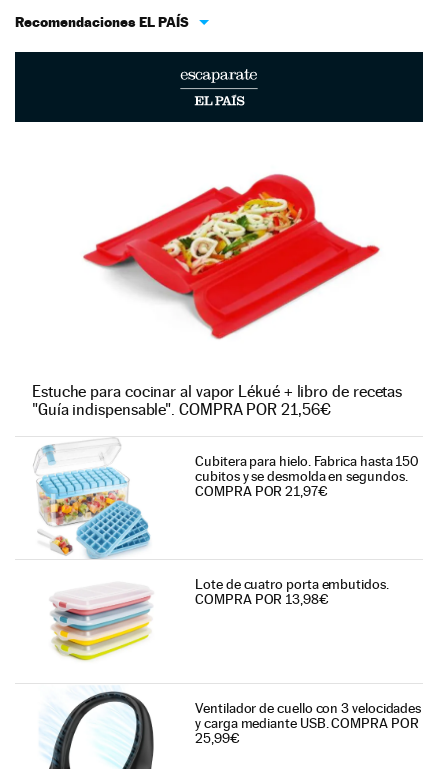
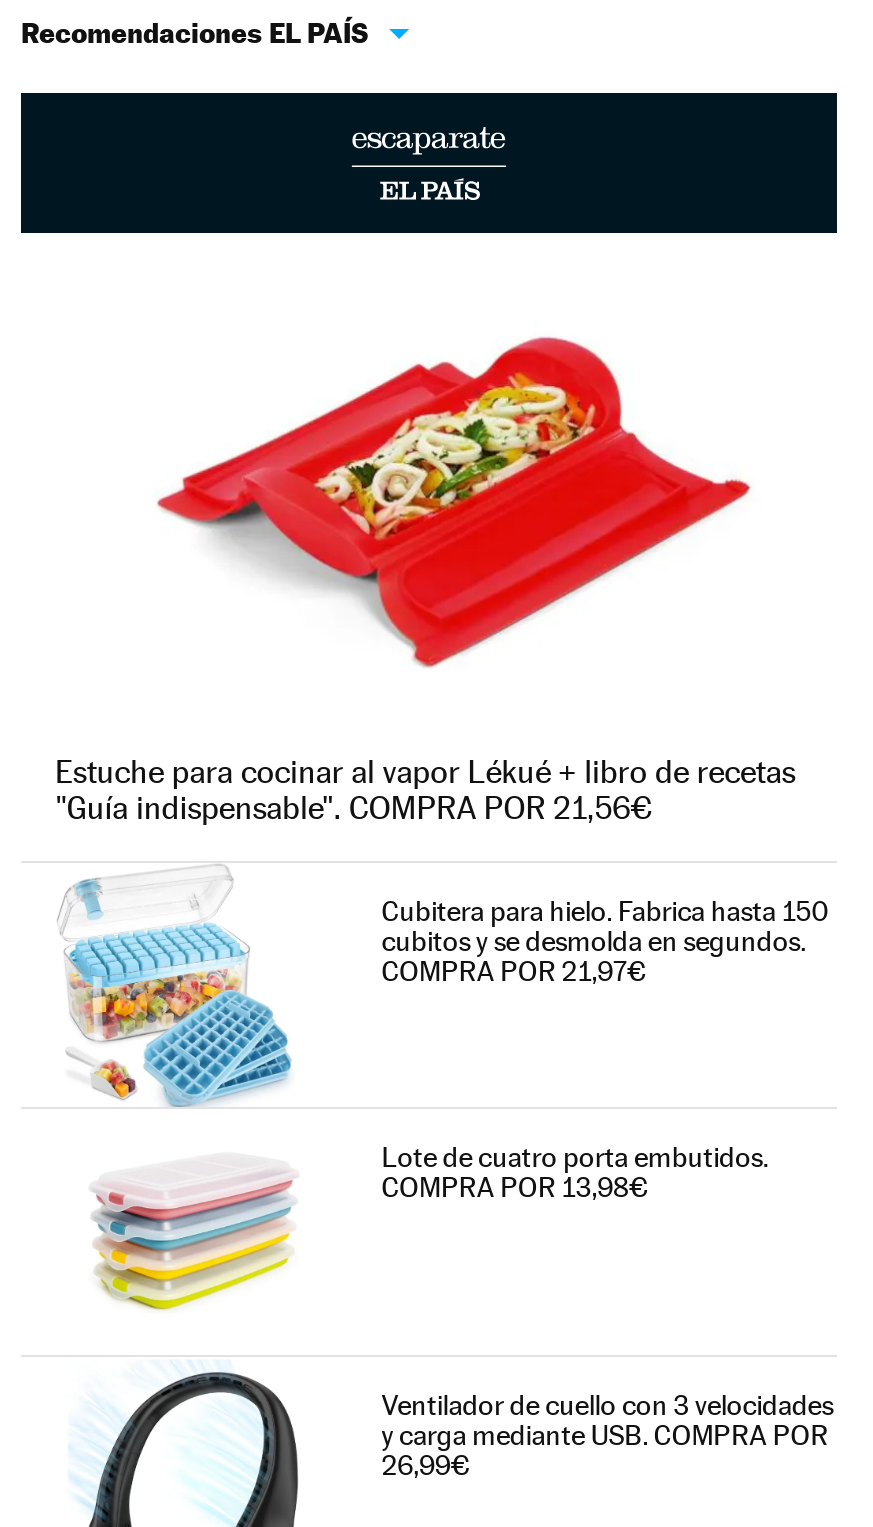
- 25,99€
+ 26,99€
